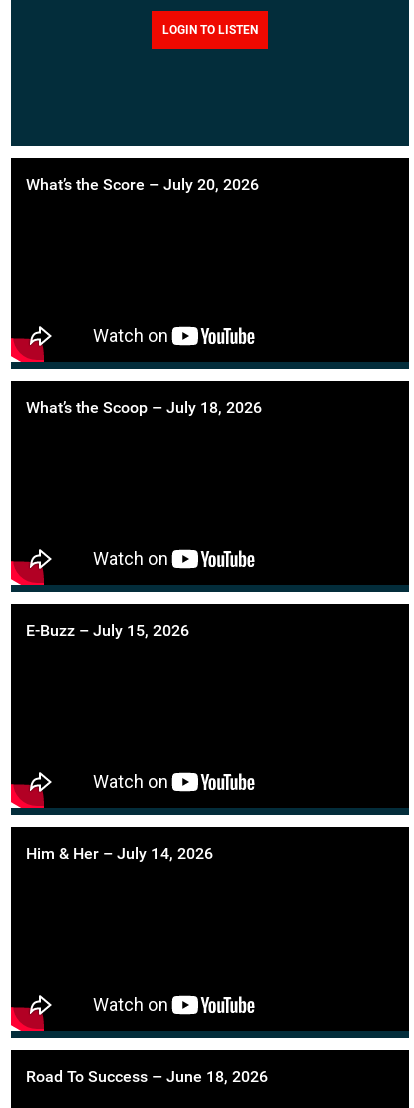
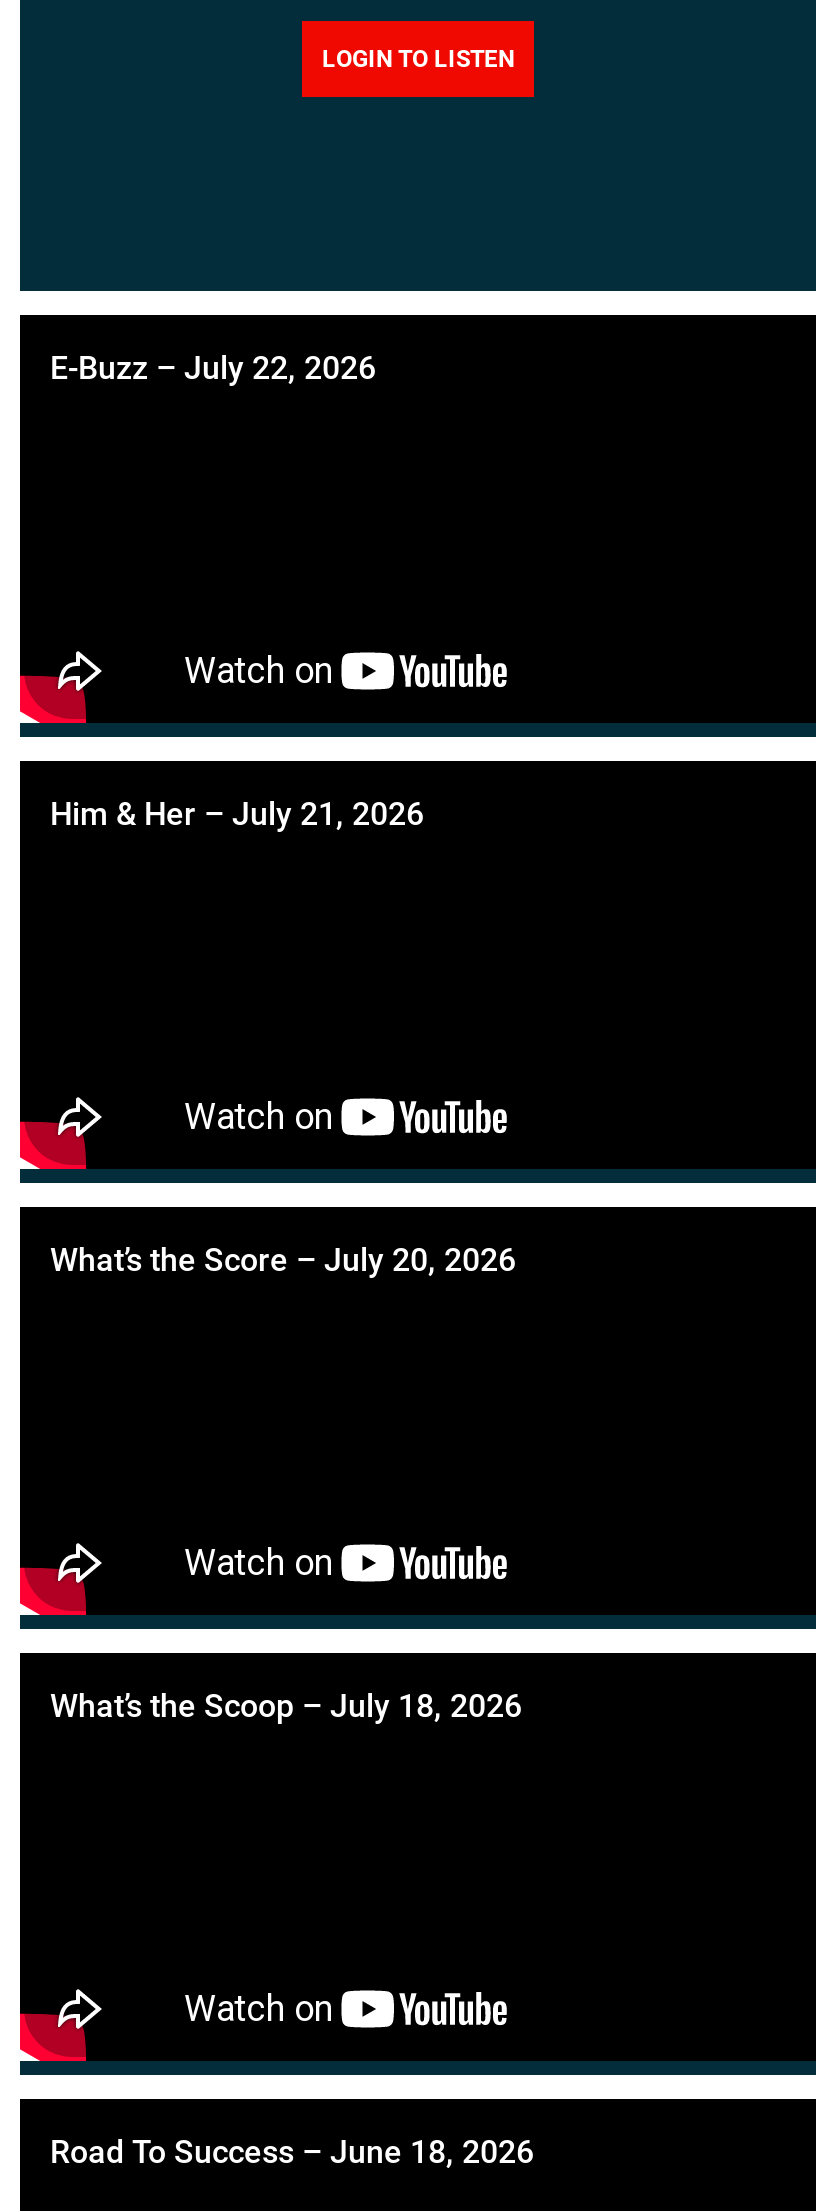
+ E-Buzz – July 22, 2026

+ Him & Her – July 21, 2026

moved down: What’s the Score – July 20, 2026 | What’s the Scoop – July 18, 2026

- E-Buzz – July 15, 2026

- Him & Her – July 14, 2026
